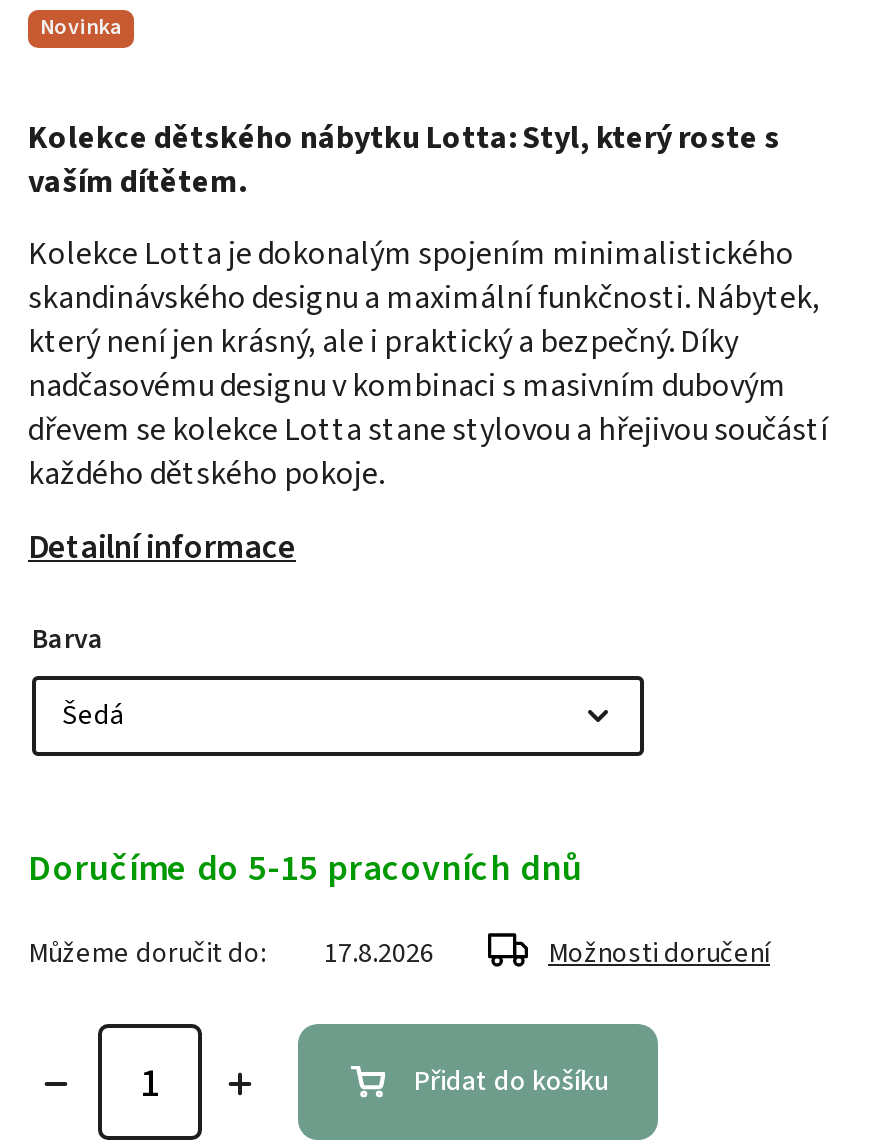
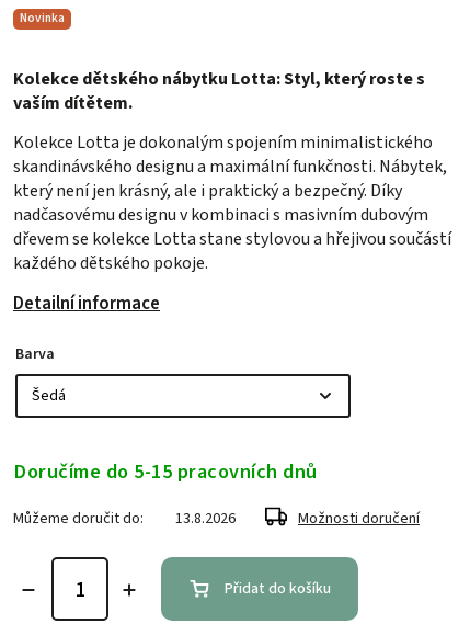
- Můžeme doručit do: 17.8.2026
+ Můžeme doručit do: 13.8.2026
